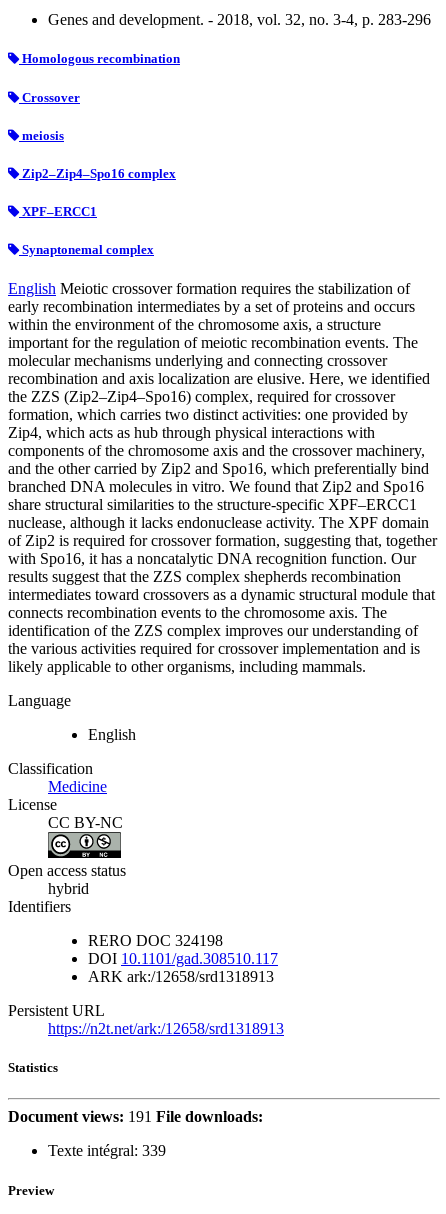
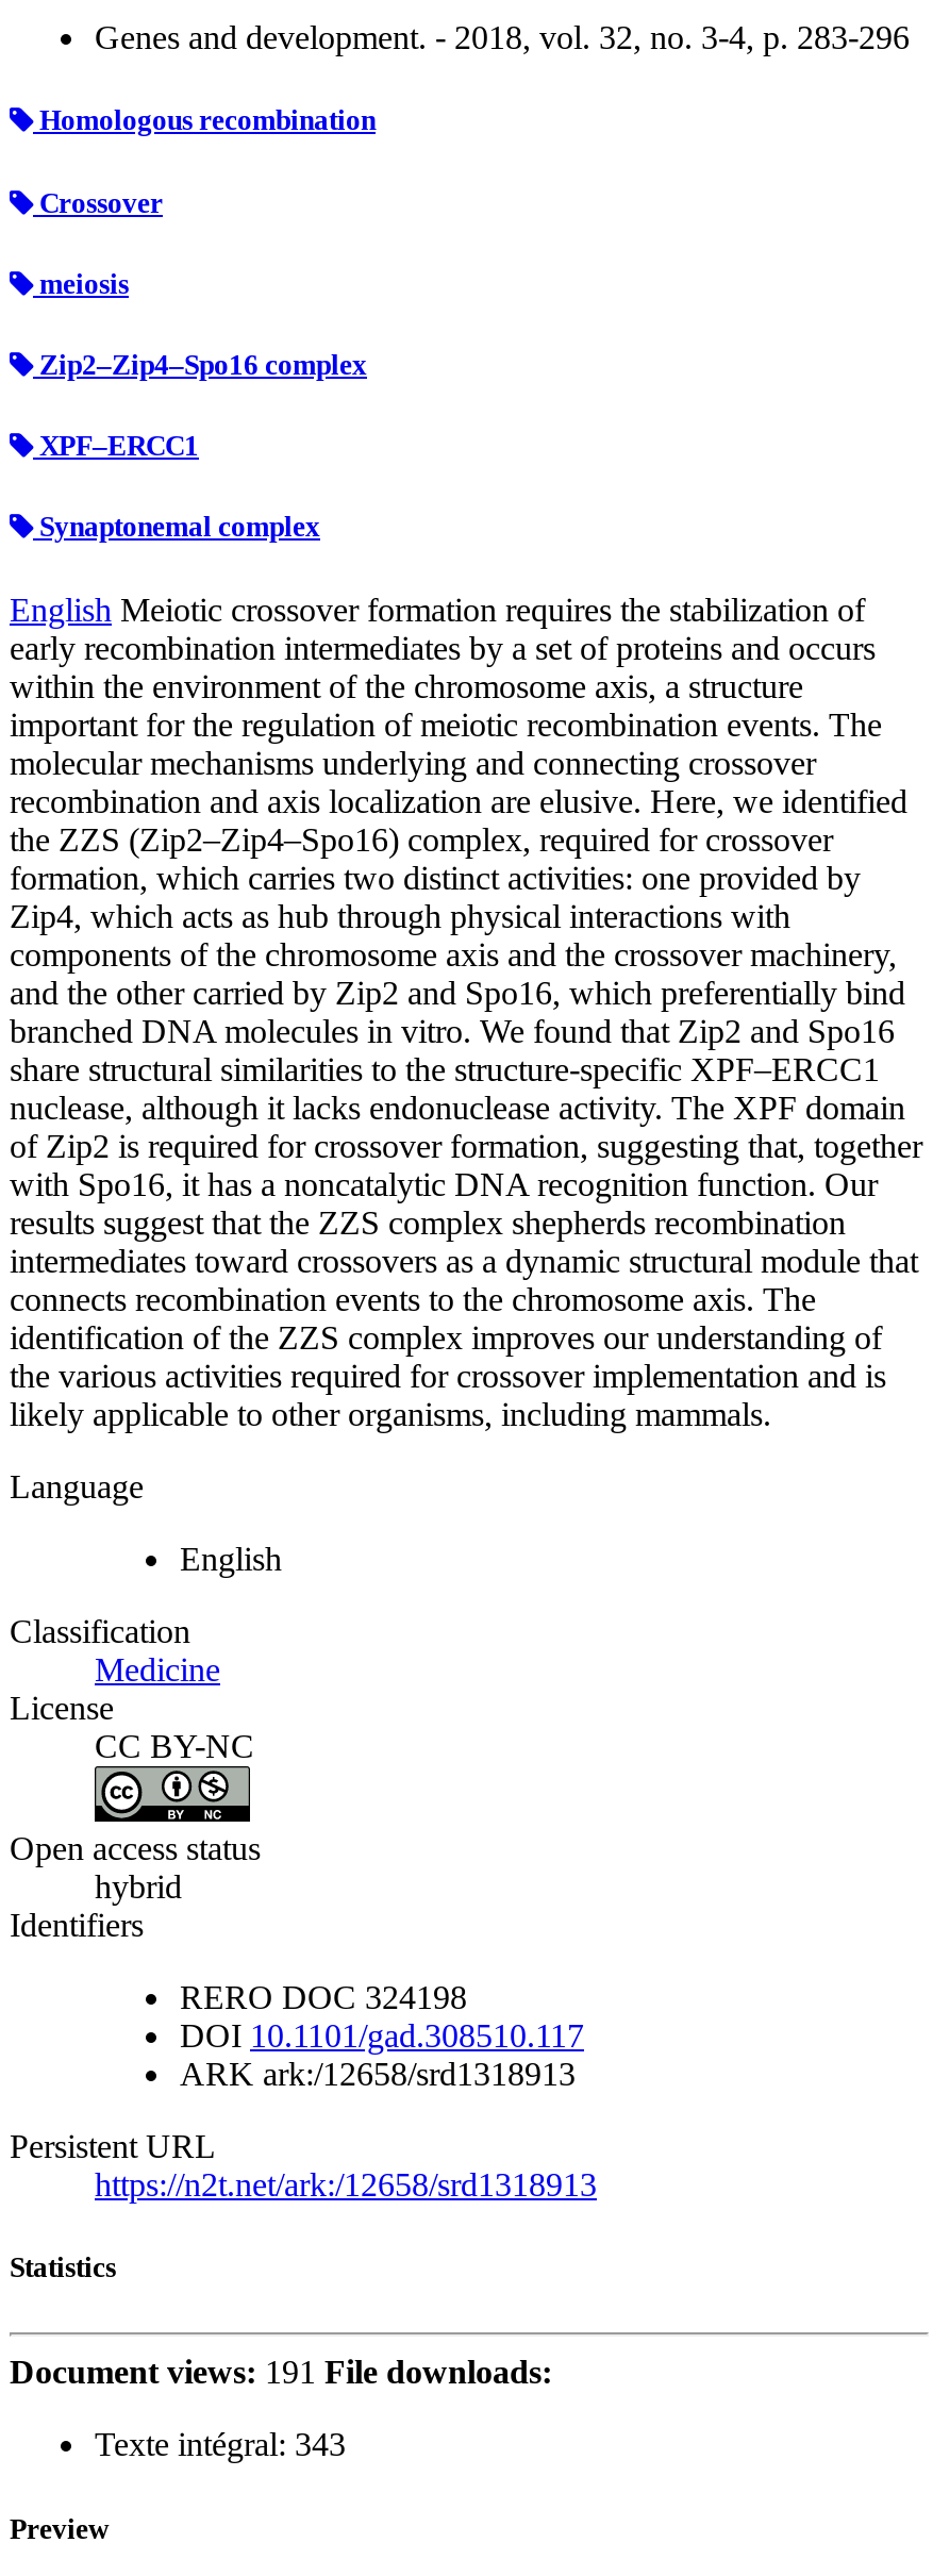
- Texte intégral: 339
+ Texte intégral: 343
